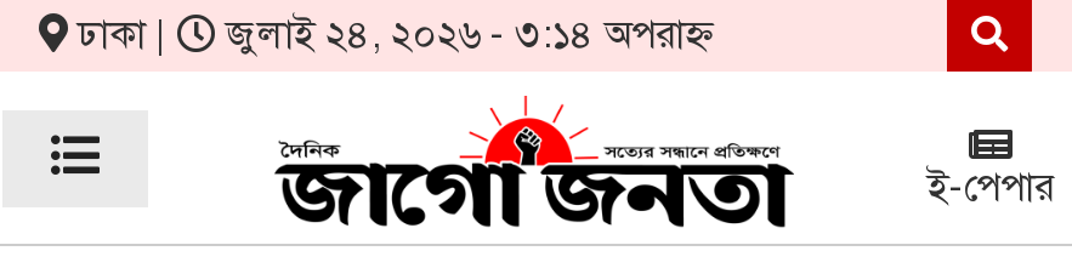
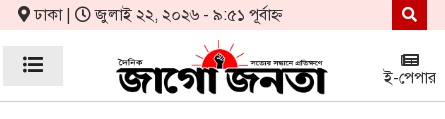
- জুলাই ২৪, ২০২৬ - ৩:১৪ অপরাহ্ন
+ জুলাই ২২, ২০২৬ - ৯:৫১ পূর্বাহ্ন
